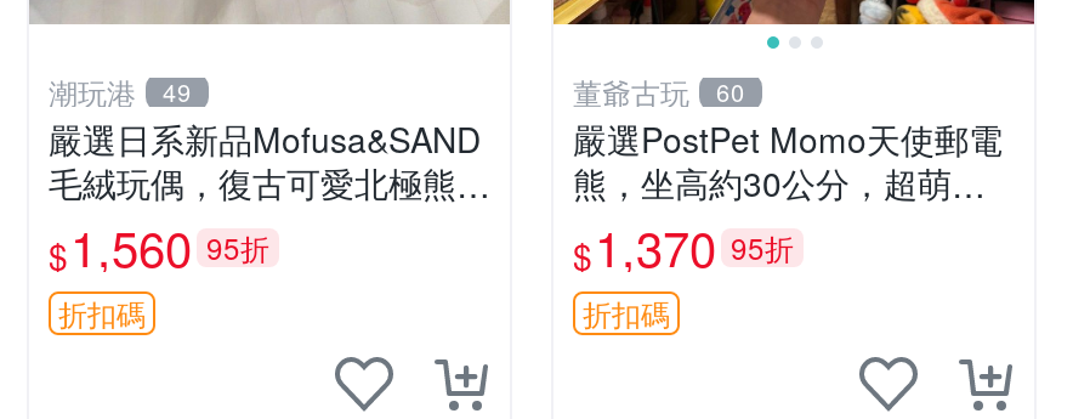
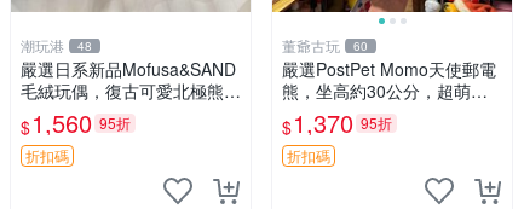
- 潮玩港 49
+ 潮玩港 48
